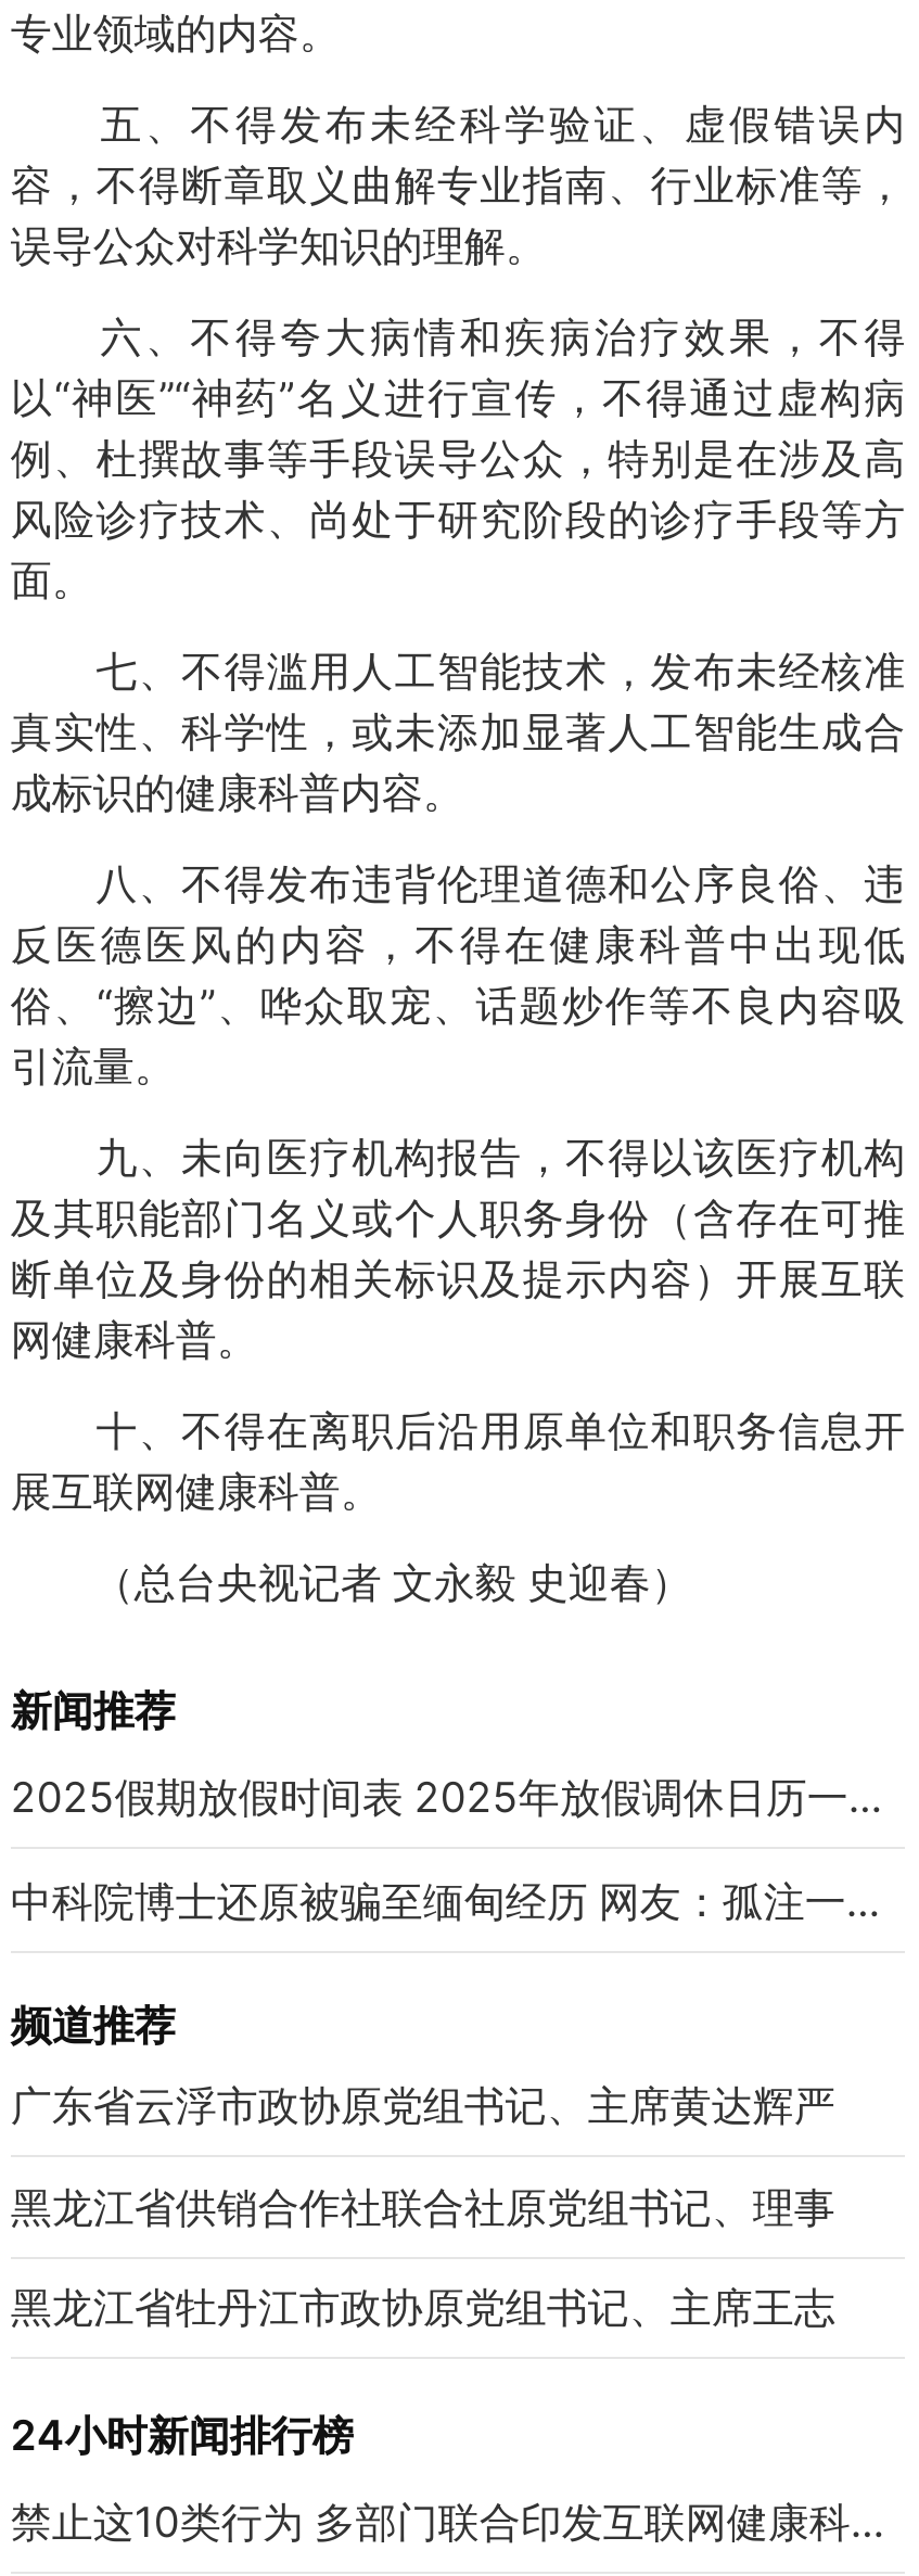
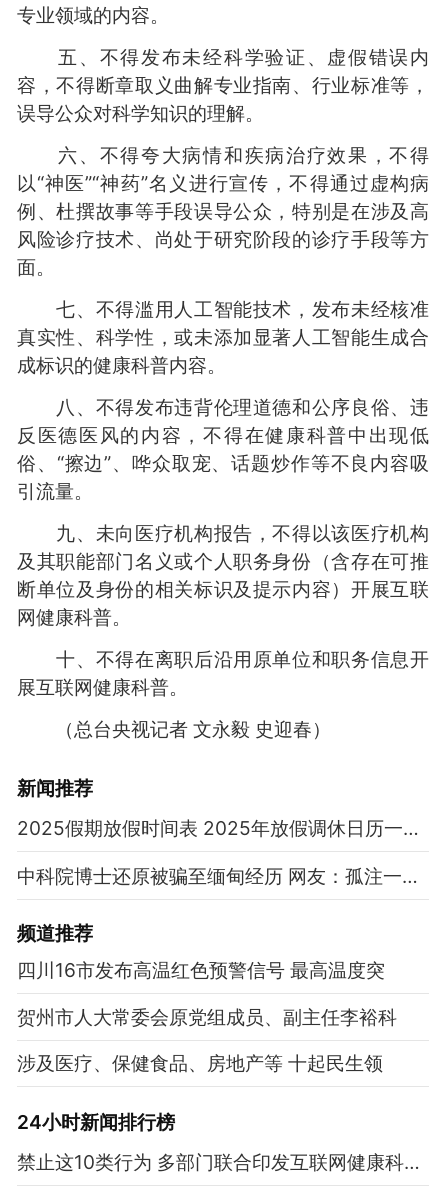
- 广东省云浮市政协原党组书记、主席黄达辉严
+ 四川16市发布高温红色预警信号 最高温度突

- 黑龙江省供销合作社联合社原党组书记、理事
+ 贺州市人大常委会原党组成员、副主任李裕科

- 黑龙江省牡丹江市政协原党组书记、主席王志
+ 涉及医疗、保健食品、房地产等 十起民生领
